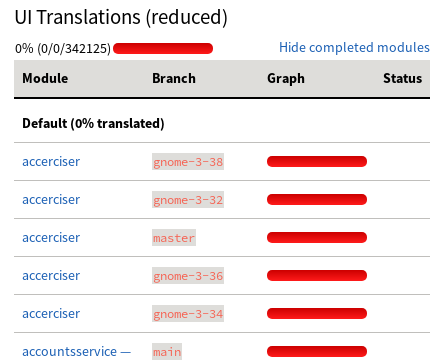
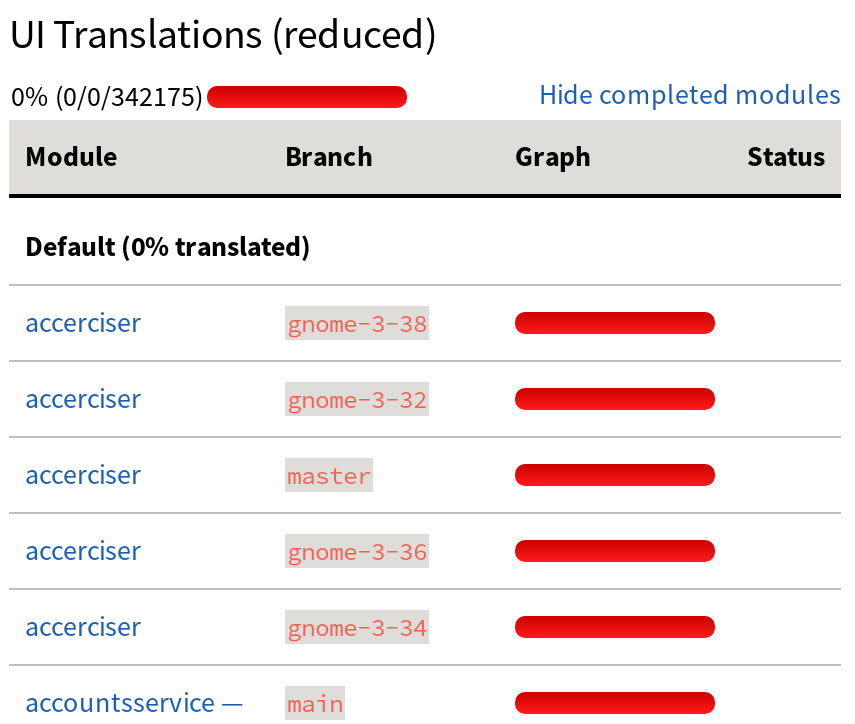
- 0% (0/0/342125)
+ 0% (0/0/342175)
